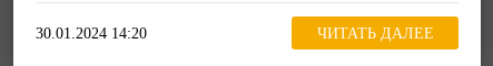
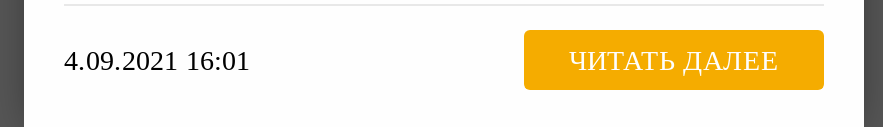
- 30.01.2024 14:20
+ 4.09.2021 16:01
